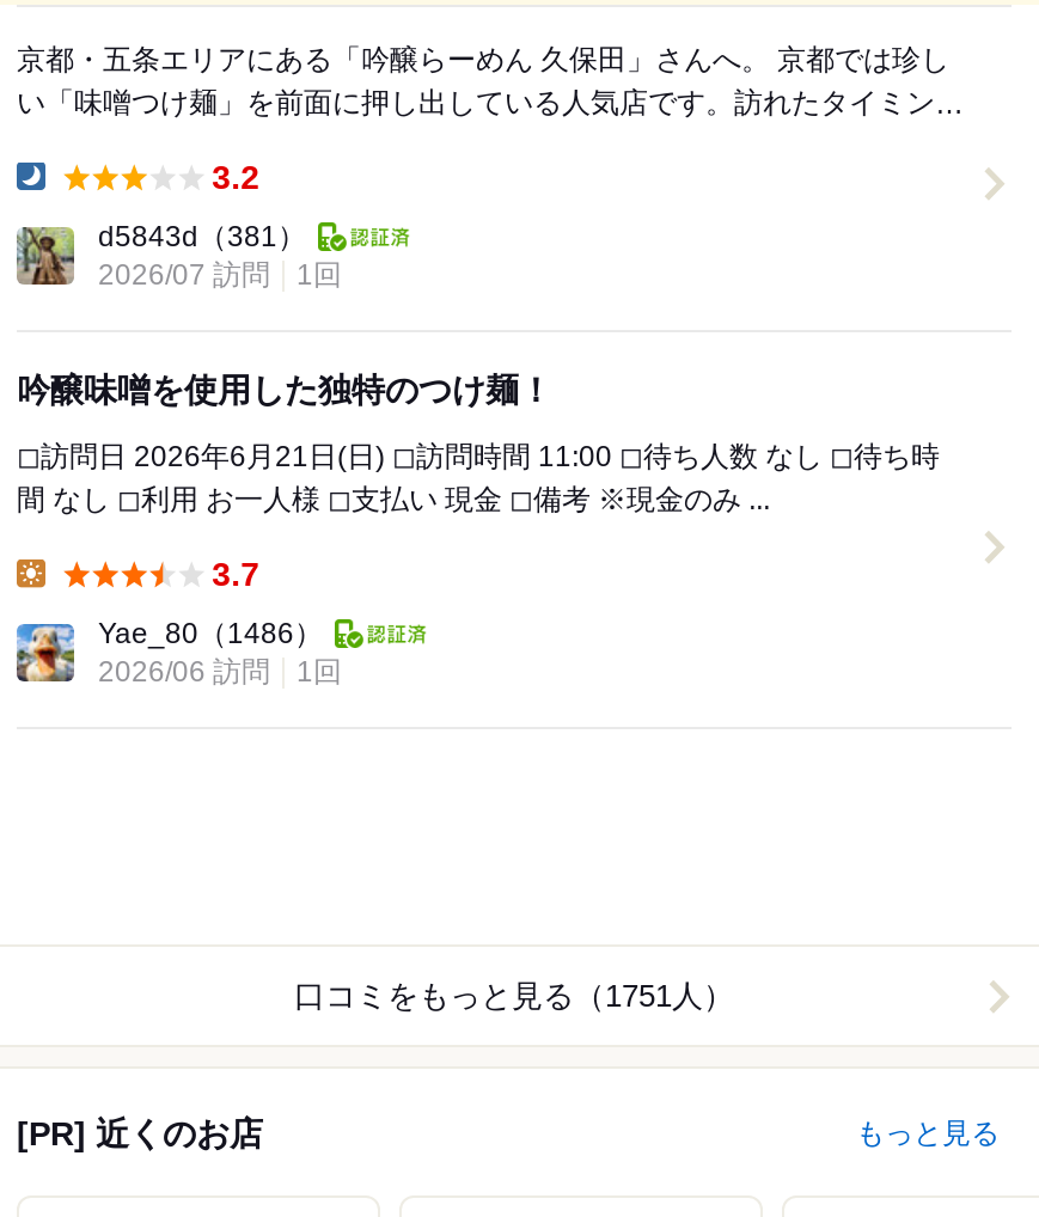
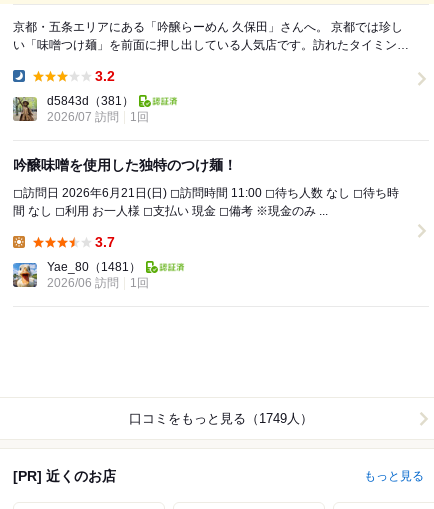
- Yae_80（1486）
+ Yae_80（1481）

- 口コミをもっと見る（1751人）
+ 口コミをもっと見る（1749人）
